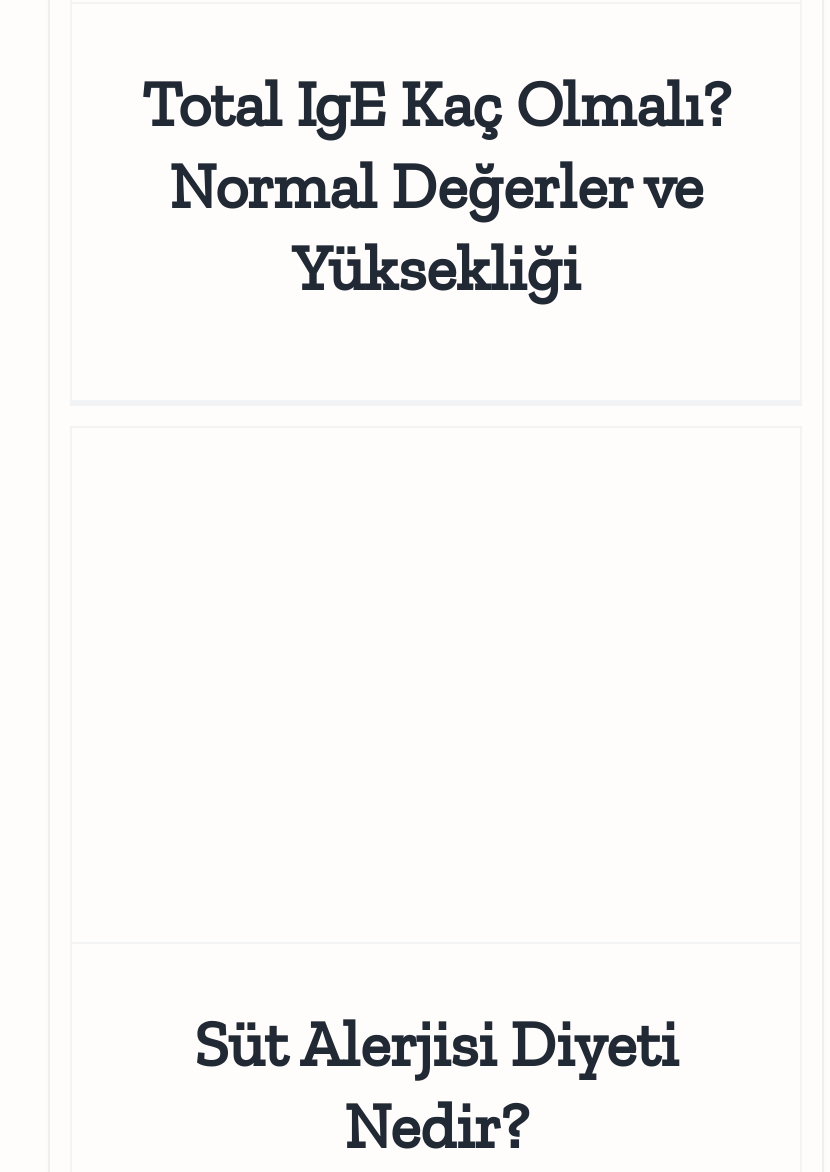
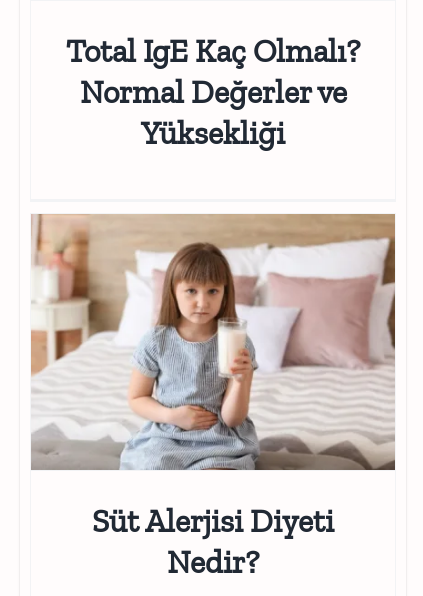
+ [image]
